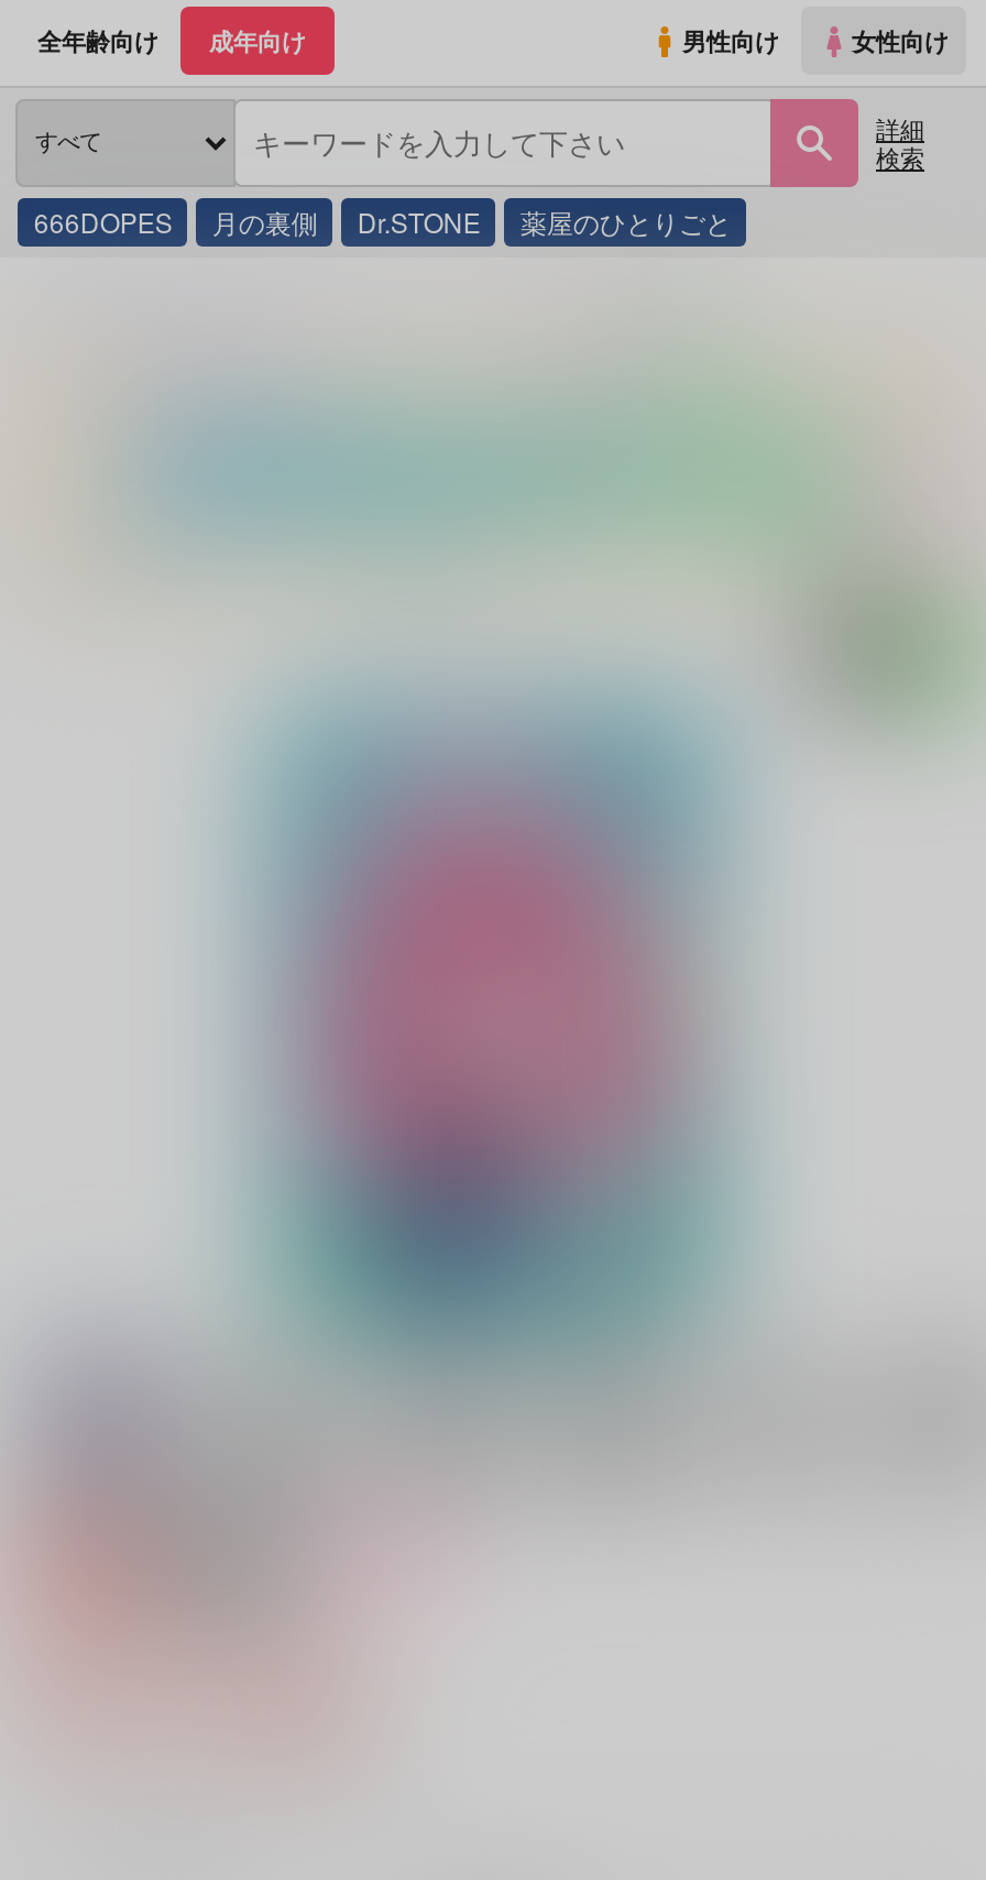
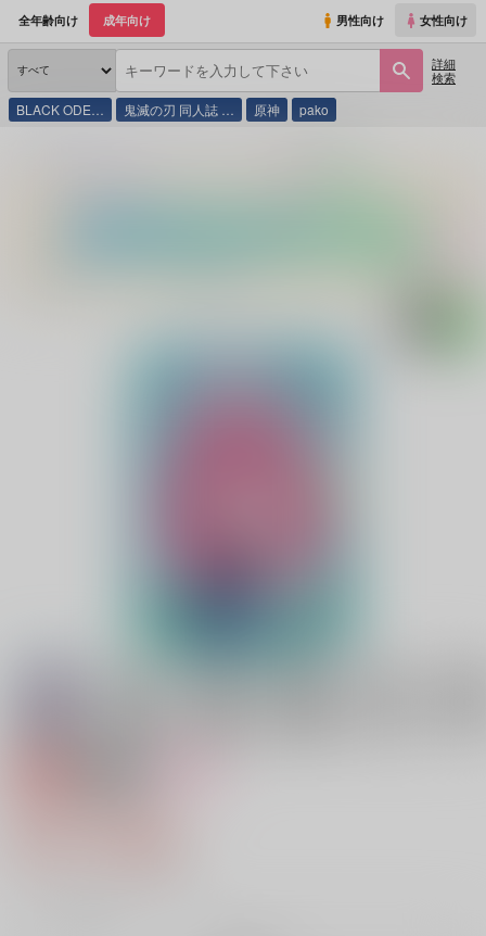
- 666DOPES
- 月の裏側
- Dr.STONE
- 薬屋のひとりごと
+ BLACK ODE…
+ 鬼滅の刃 同人誌 …
+ 原神
+ pako
